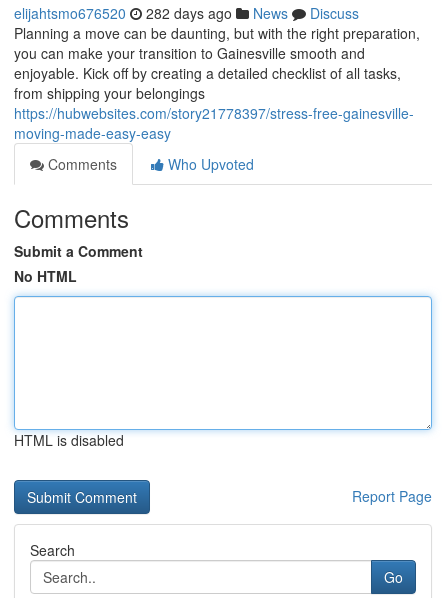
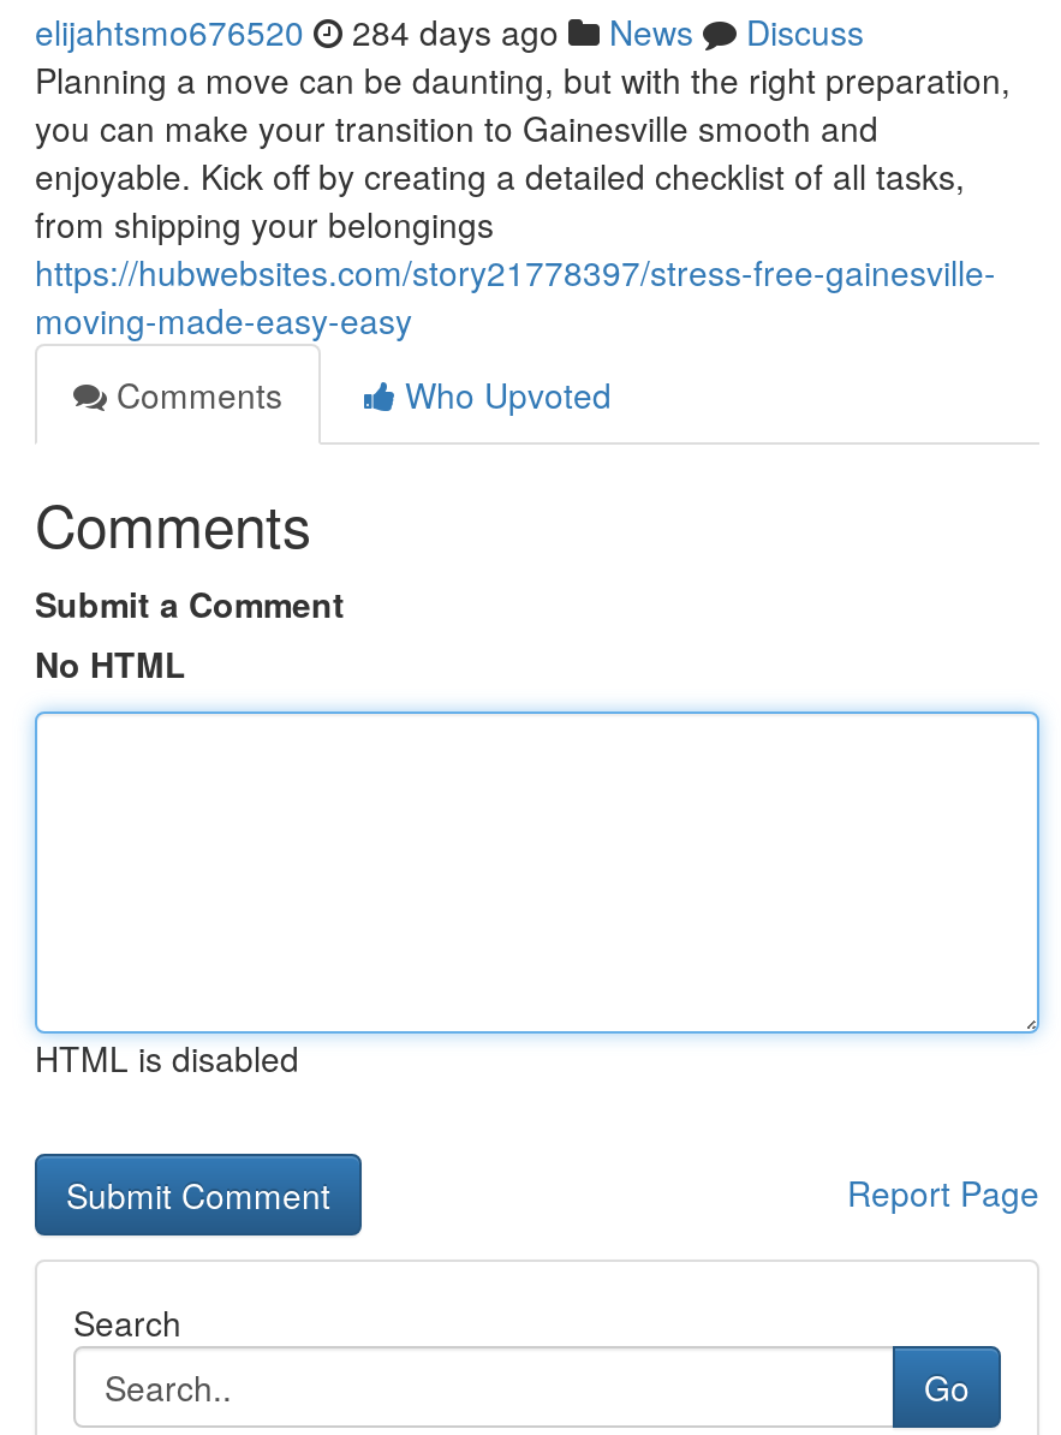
- elijahtsmo676520 282 days ago News Discuss
+ elijahtsmo676520 284 days ago News Discuss
